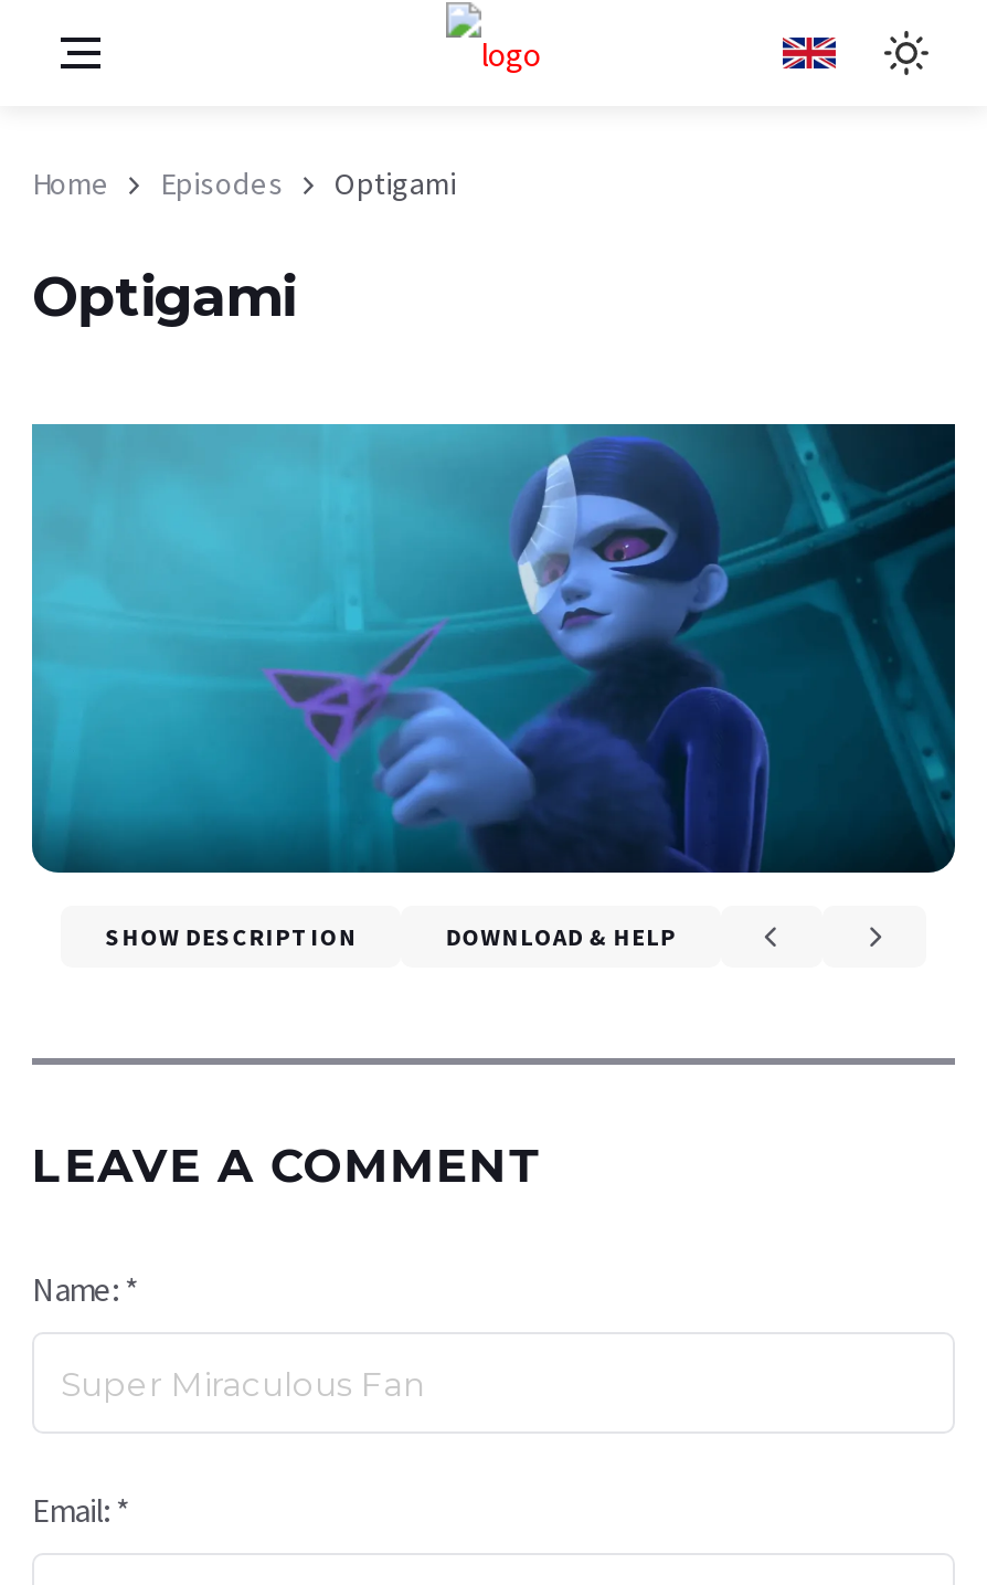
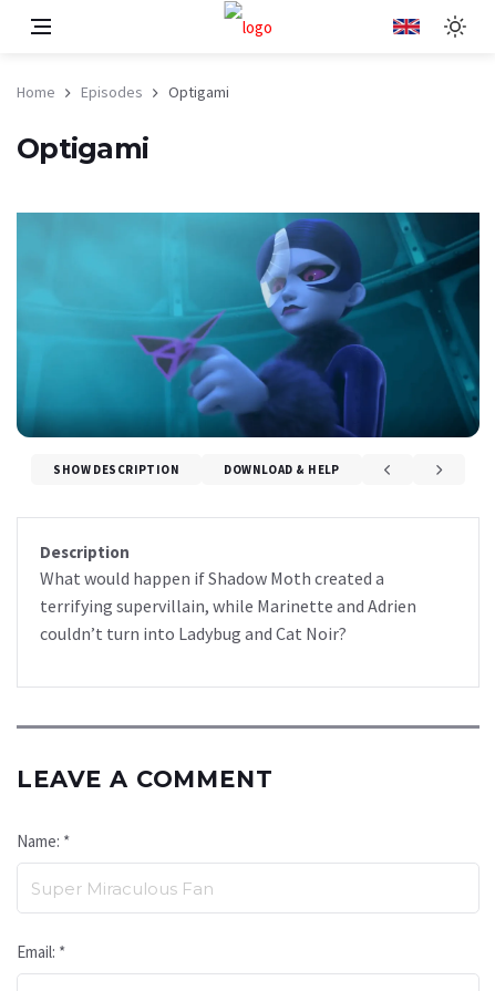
+ Description
+ What would happen if Shadow Moth created a
+ terrifying supervillain, while Marinette and Adrien
+ couldn’t turn into Ladybug and Cat Noir?
